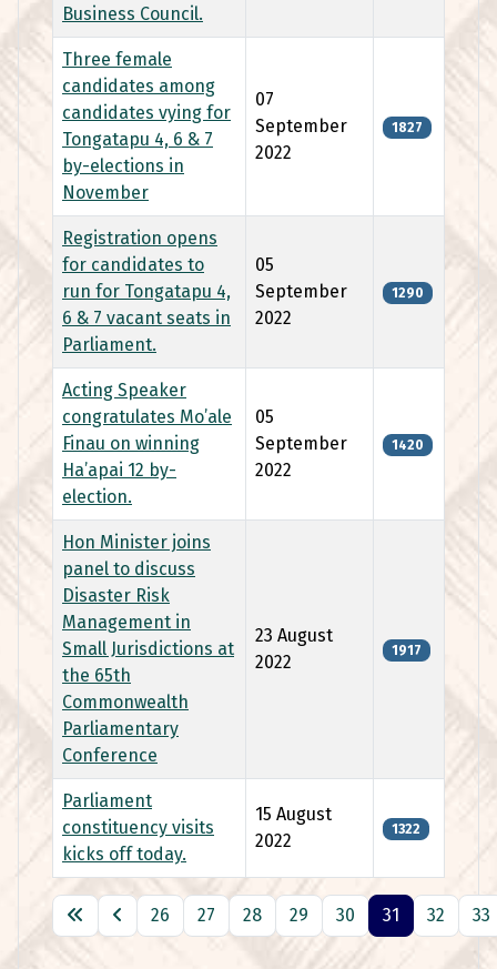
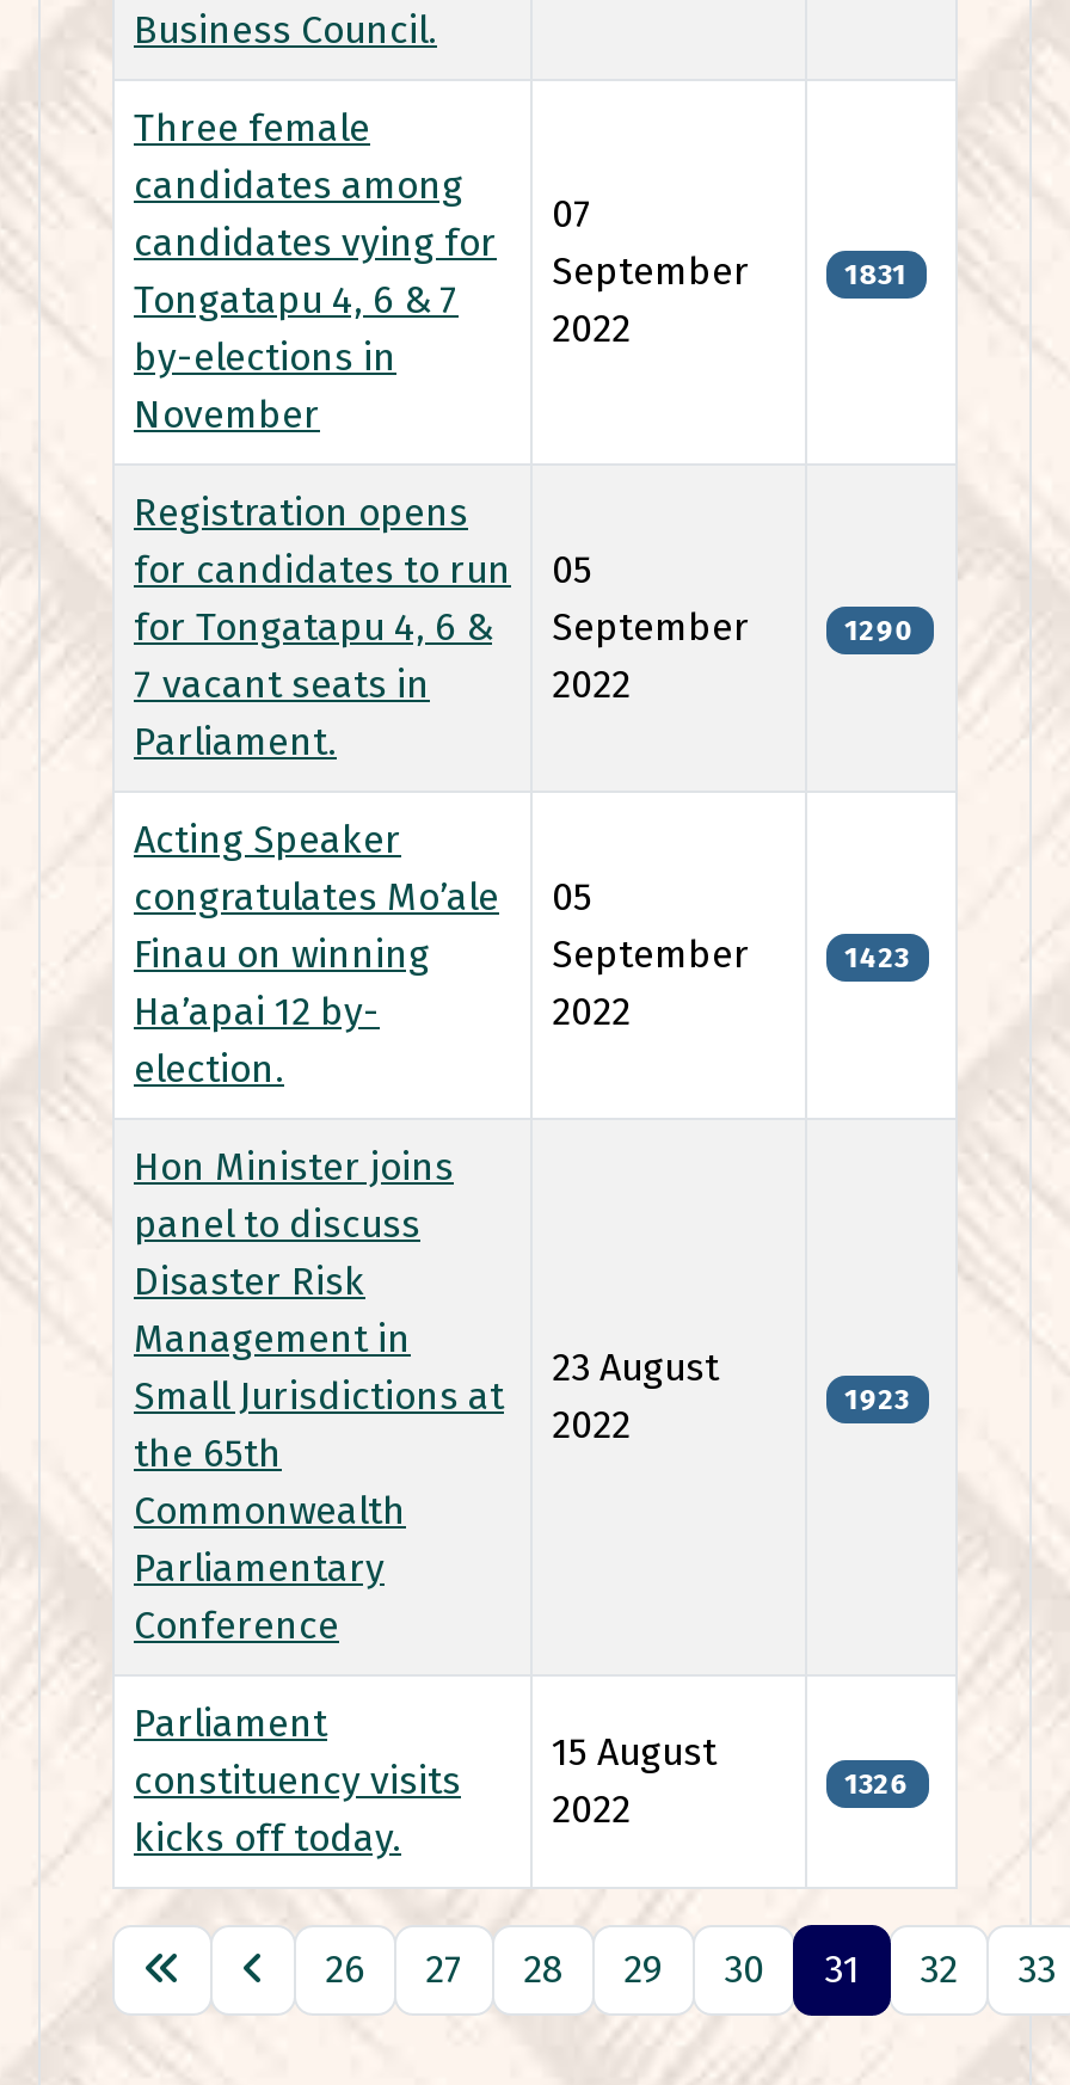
- 1827
+ 1831

- 1420
+ 1423

- 1917
+ 1923

- 1322
+ 1326
